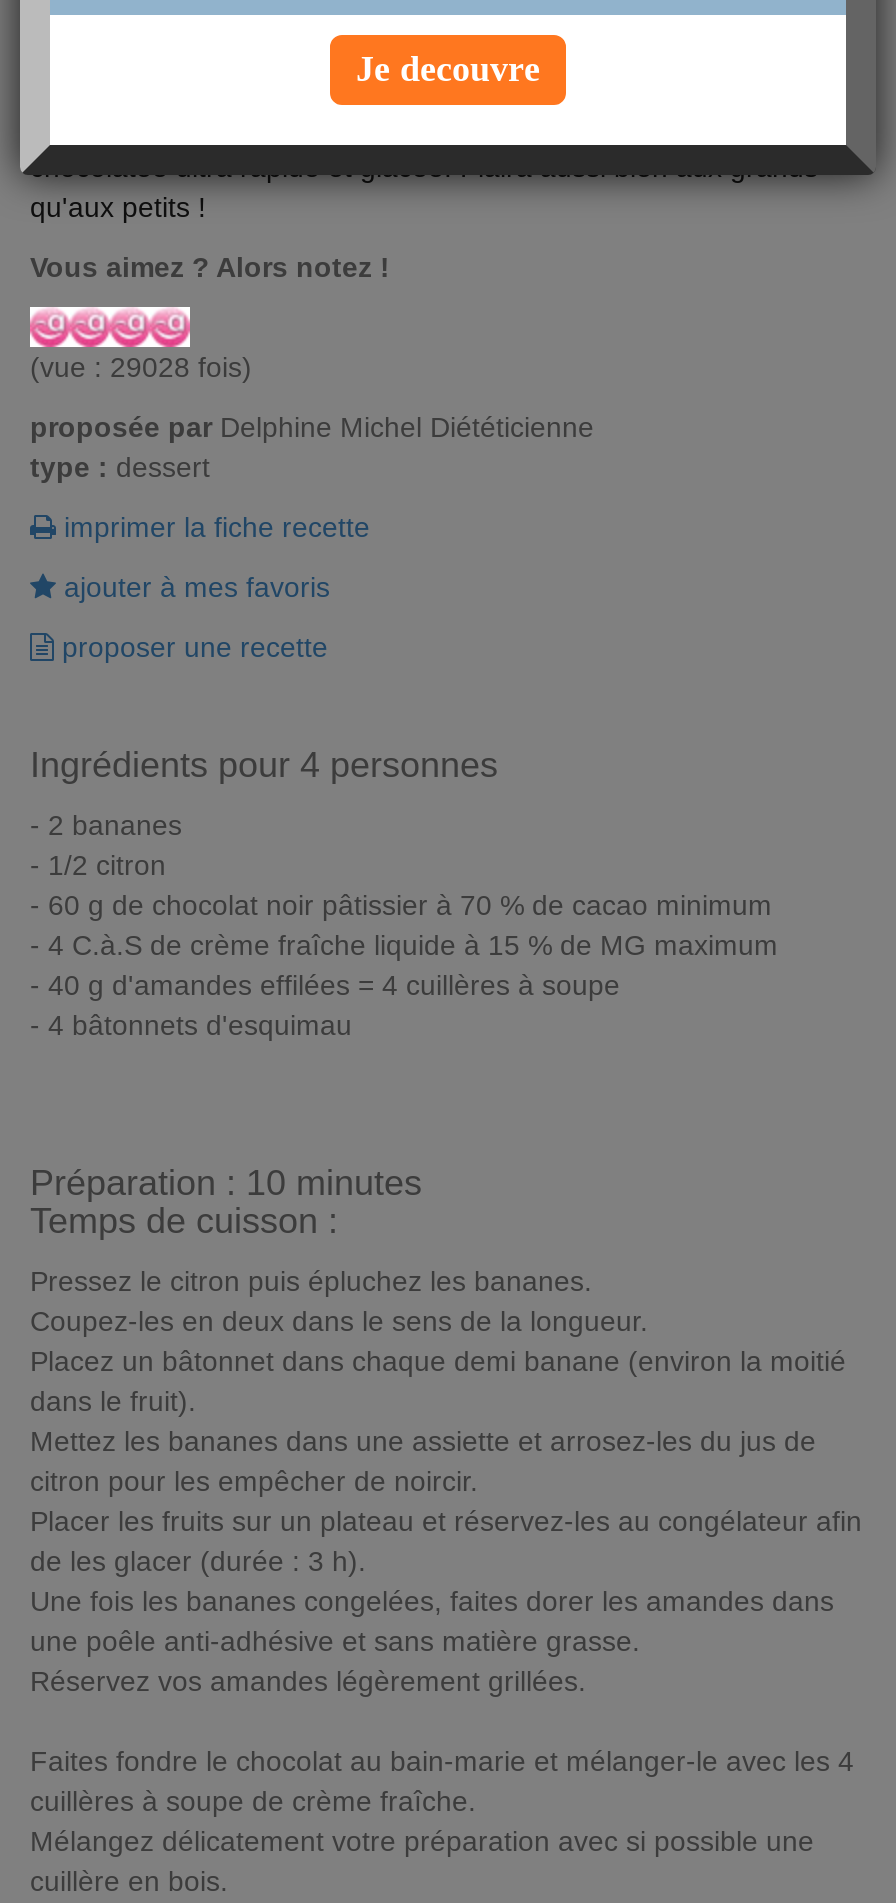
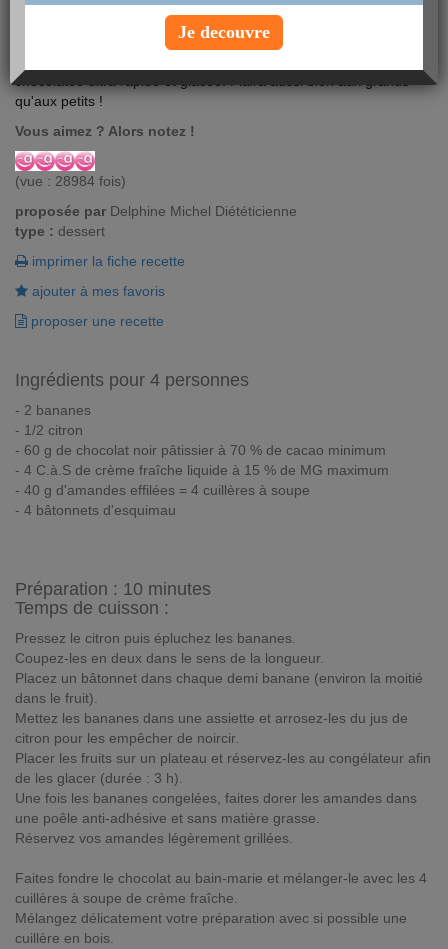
- (vue : 29028 fois)
+ (vue : 28984 fois)
